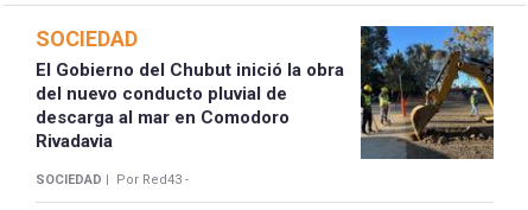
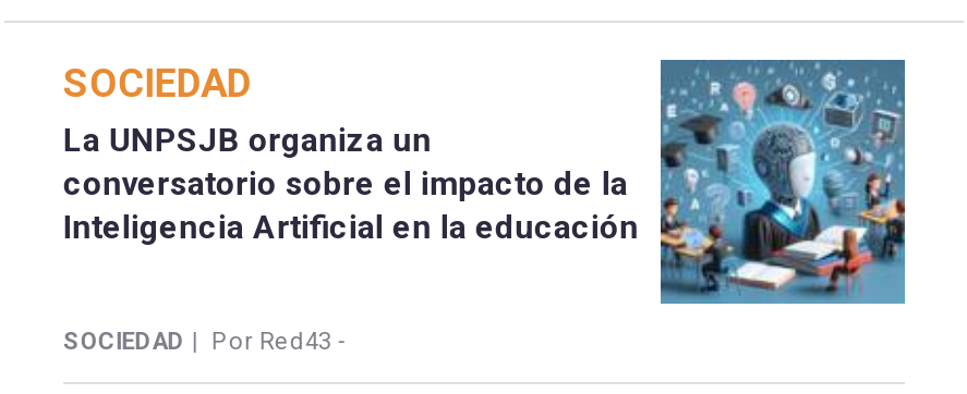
- [image]
- El Gobierno del Chubut inició la obra
- del nuevo conducto pluvial de
- descarga al mar en Comodoro
- Rivadavia
+ [image]
+ La UNPSJB organiza un
+ conversatorio sobre el impacto de la
+ Inteligencia Artificial en la educación
